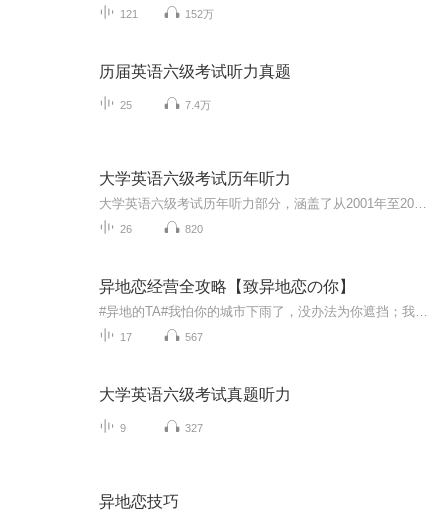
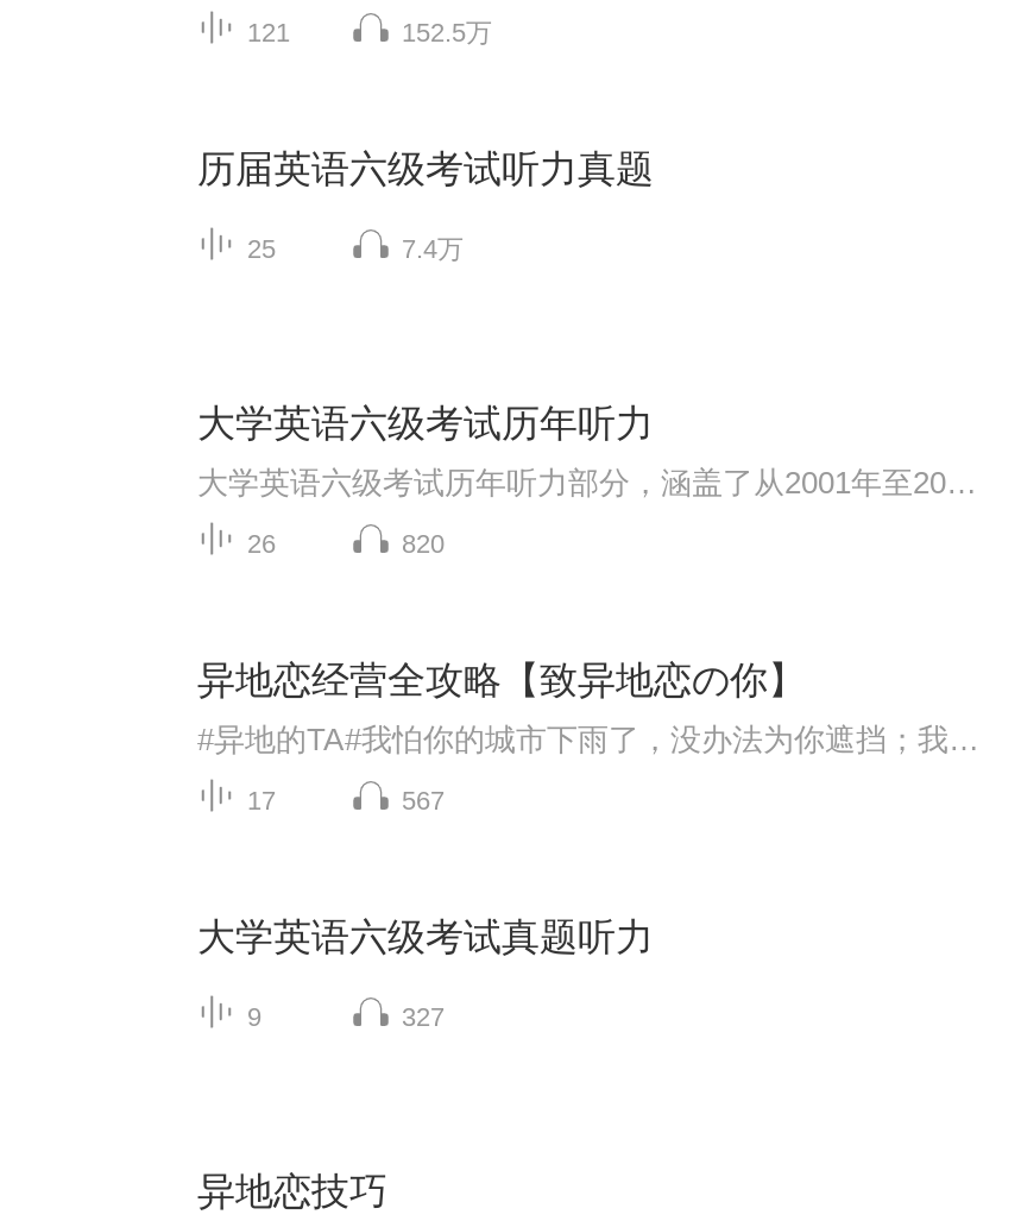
- 152万
+ 152.5万
